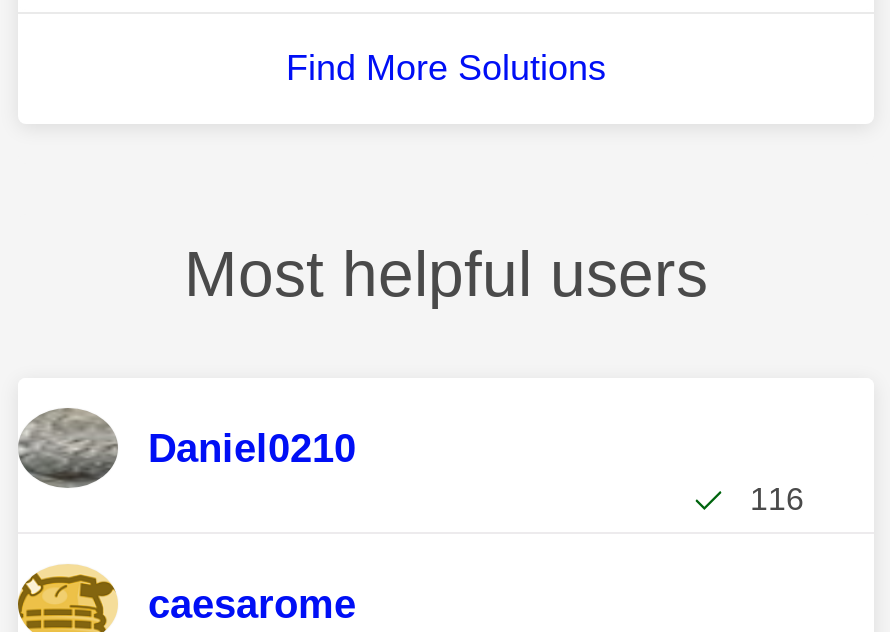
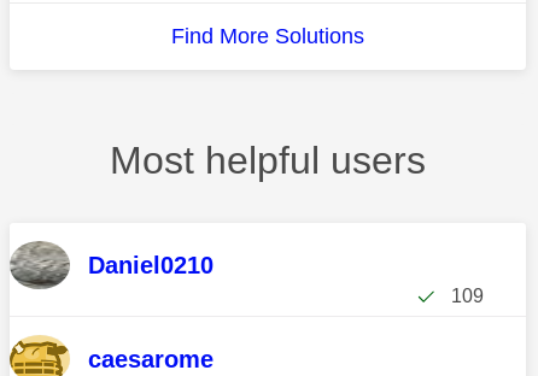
- 116
+ 109
